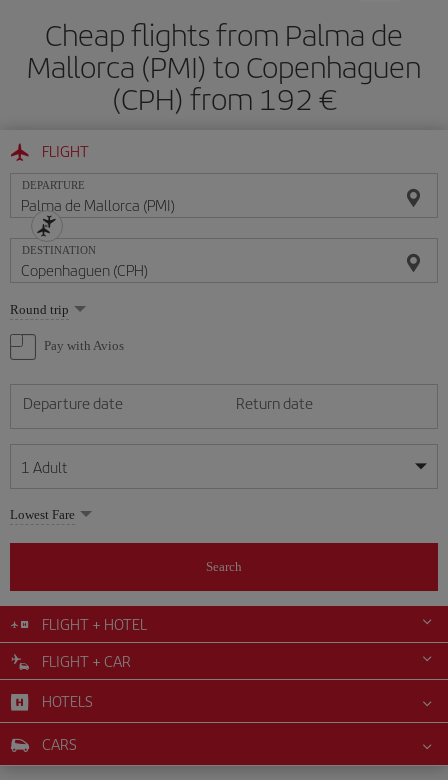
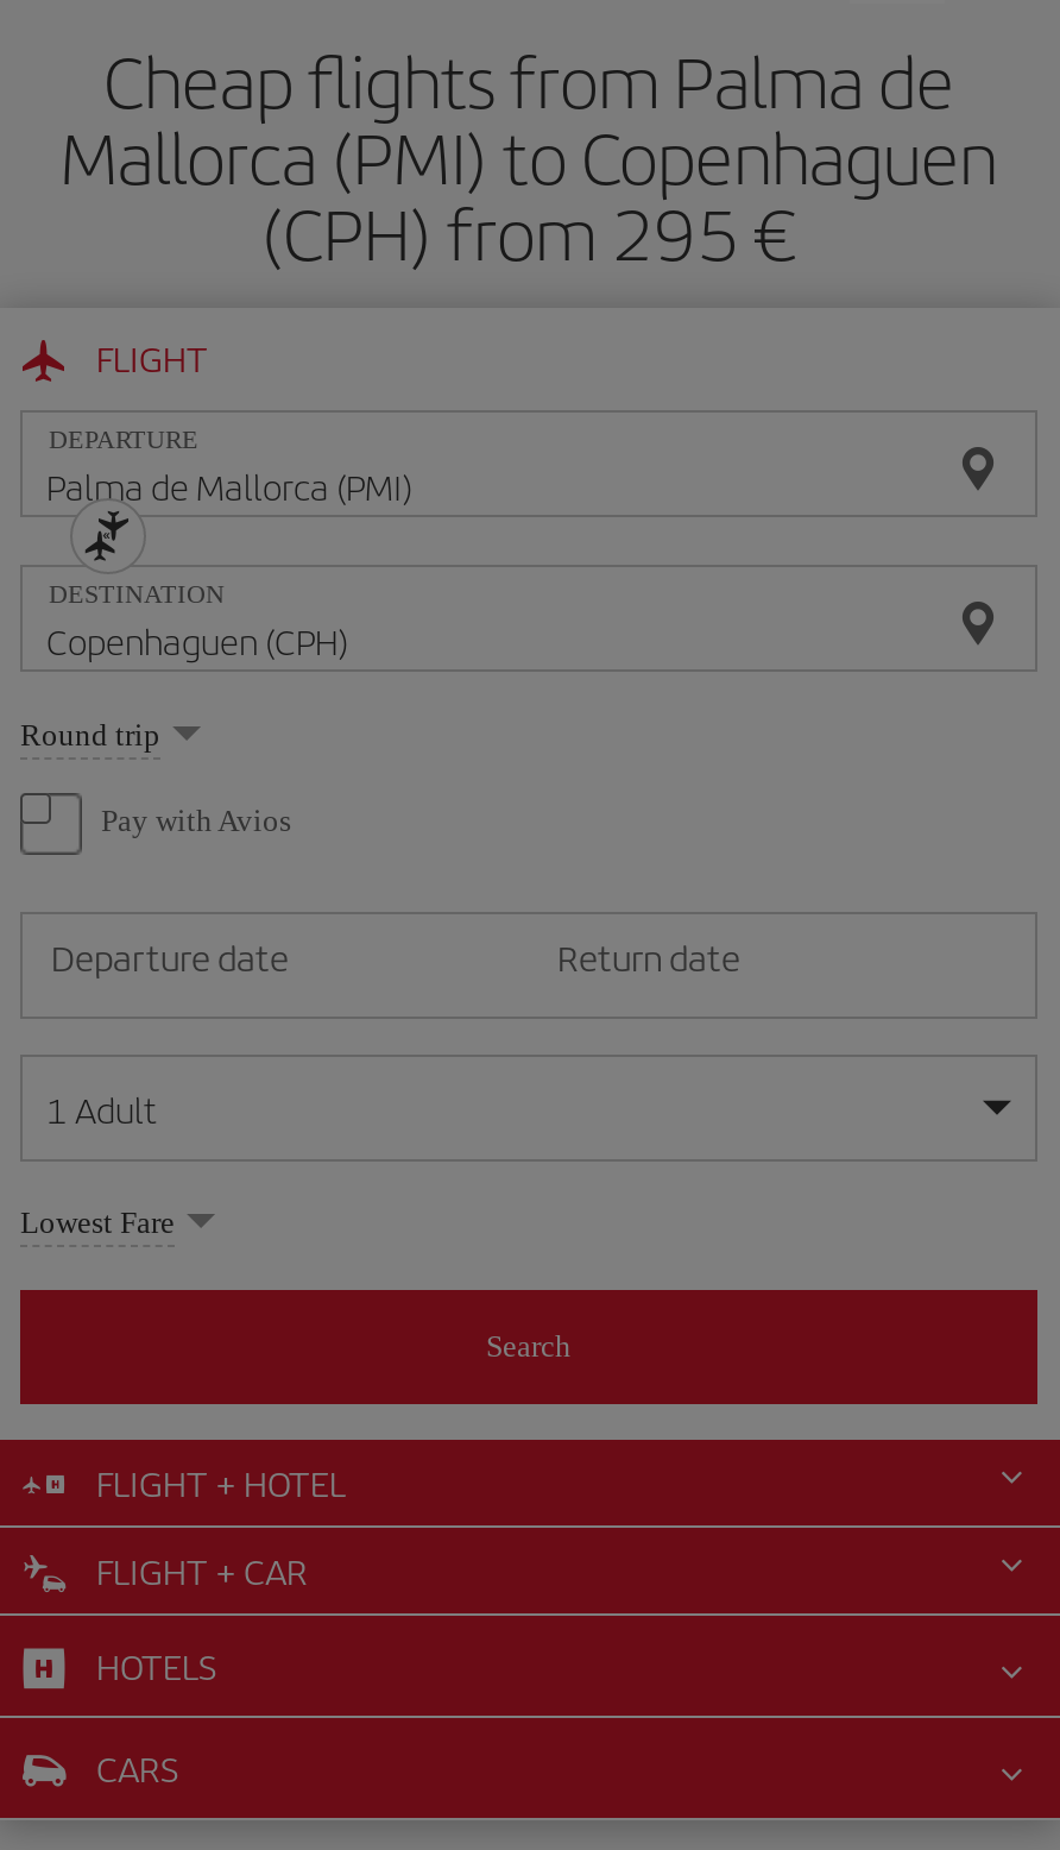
- (CPH) from 192
+ (CPH) from 295
